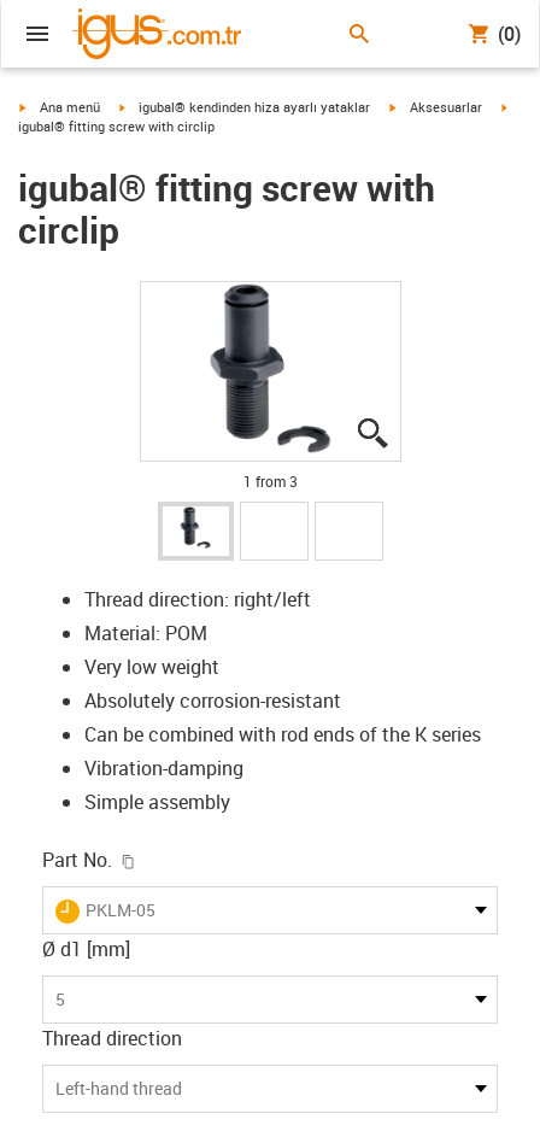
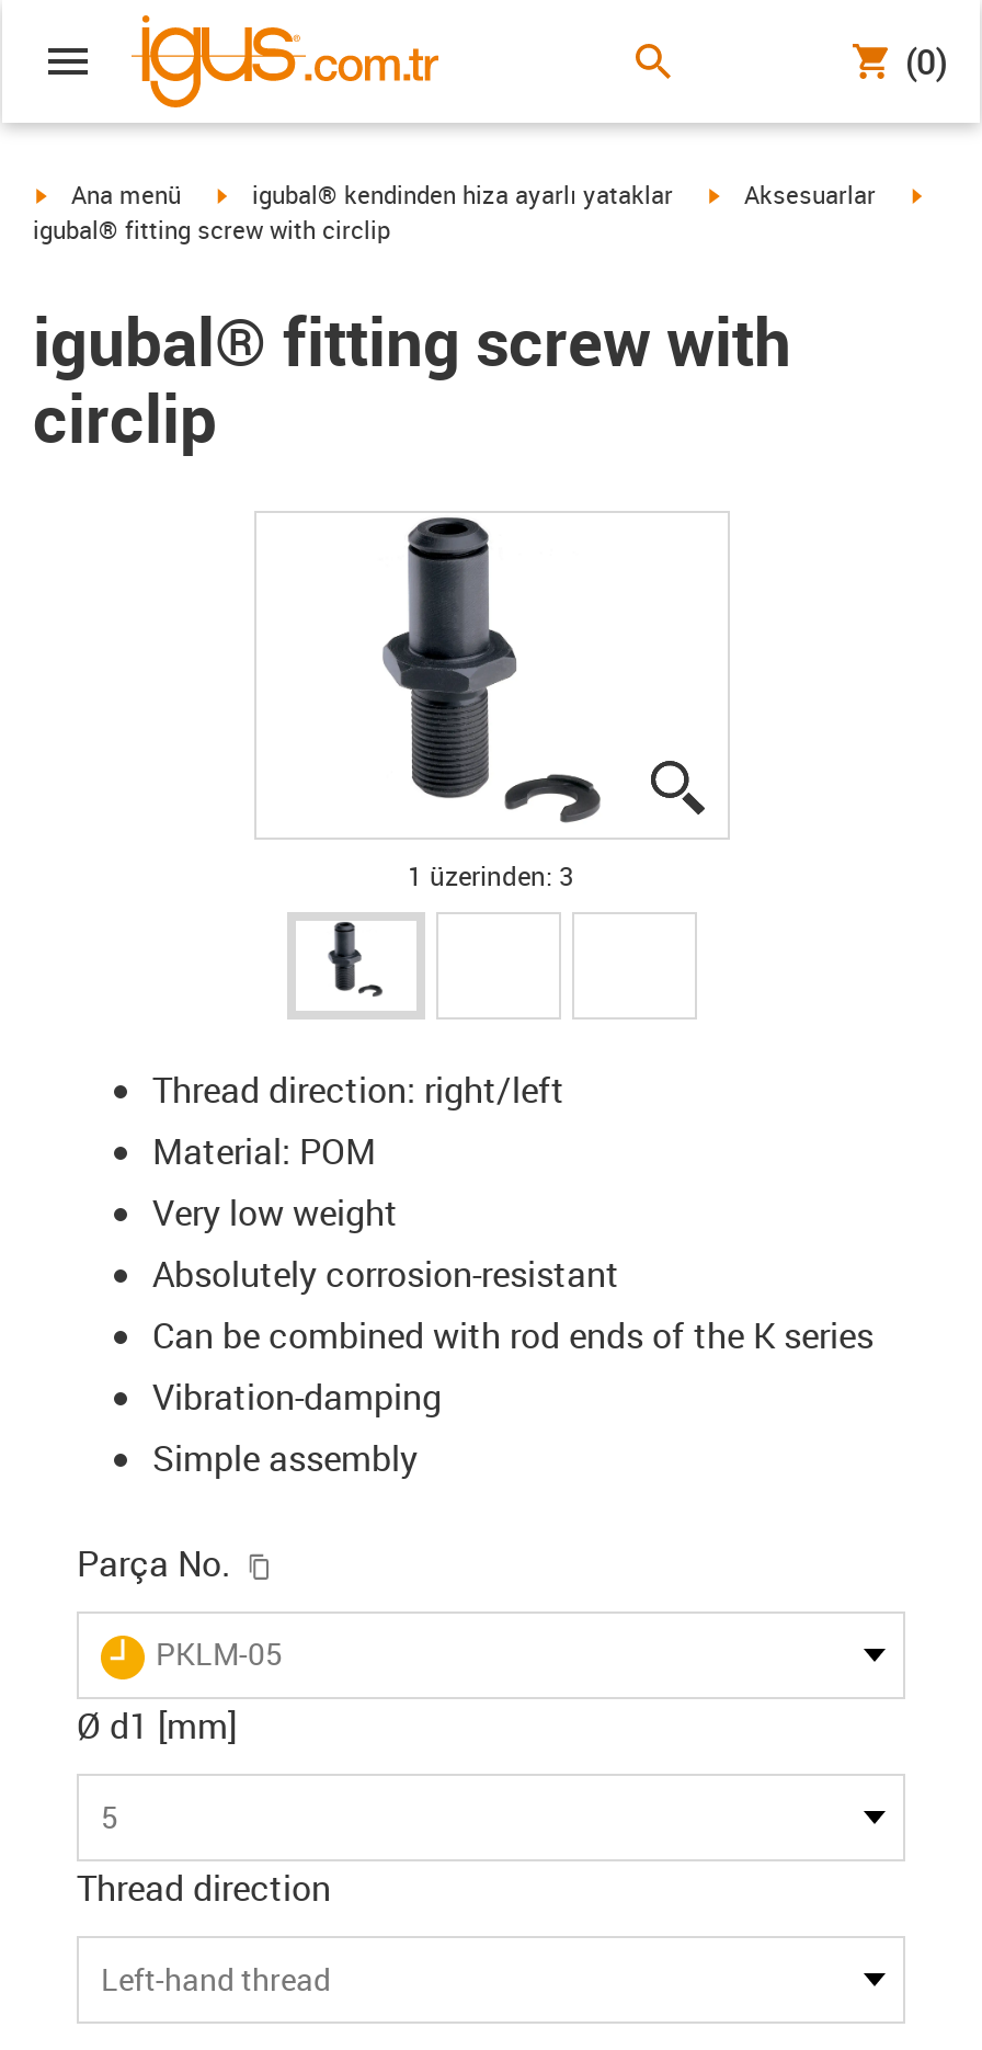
- 1 from 3
+ 1 üzerinden: 3

- Part No.
+ Parça No.
